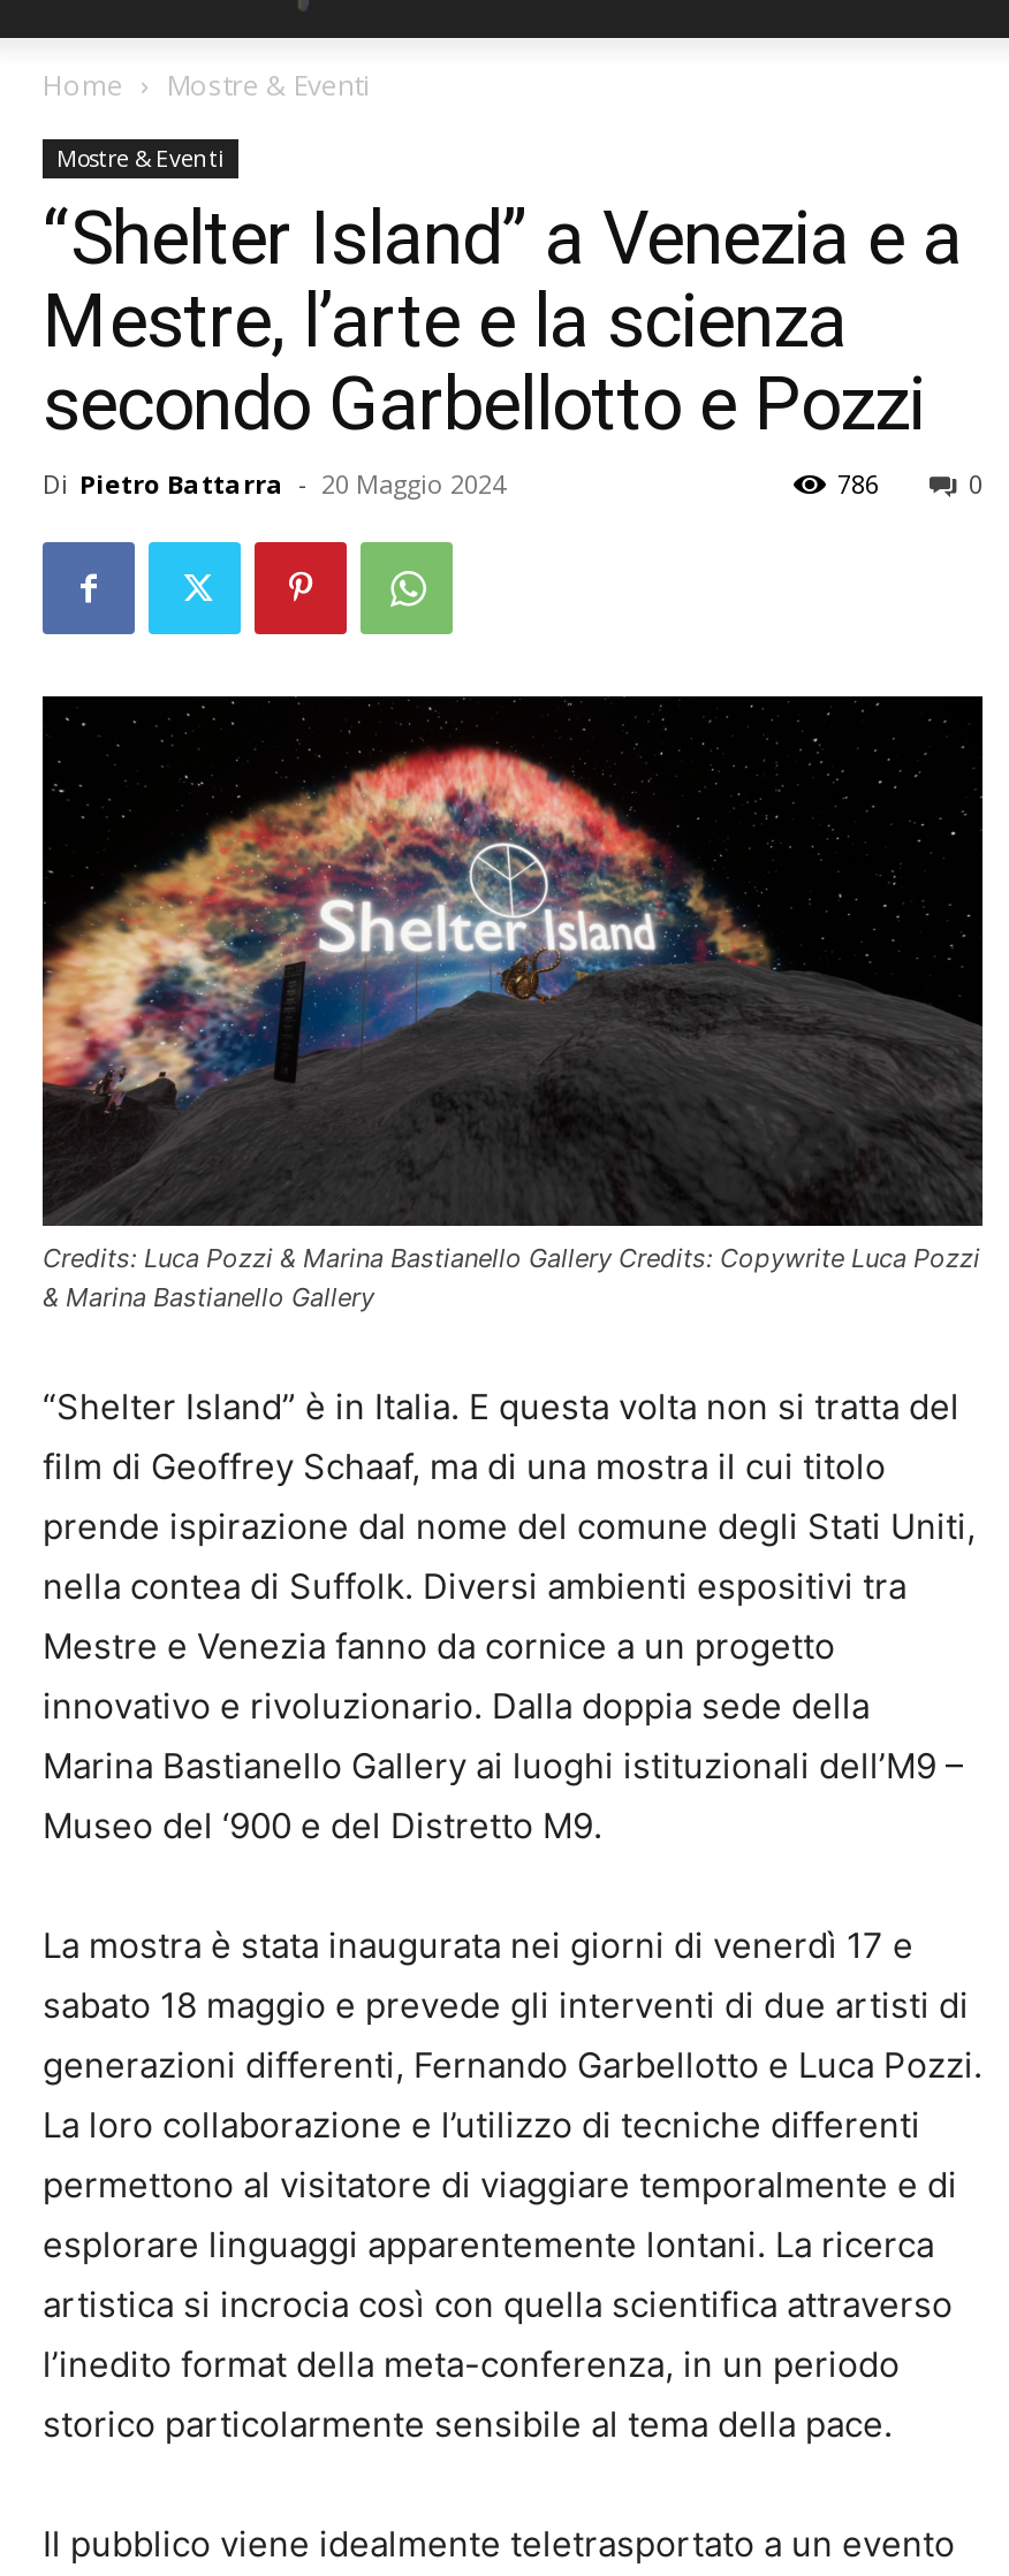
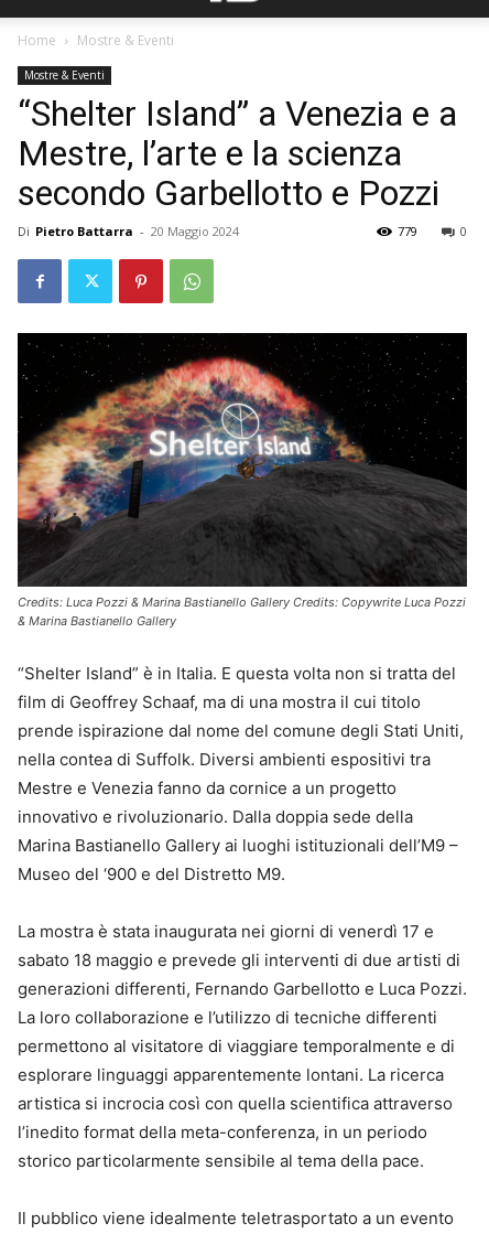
- 786
+ 779
